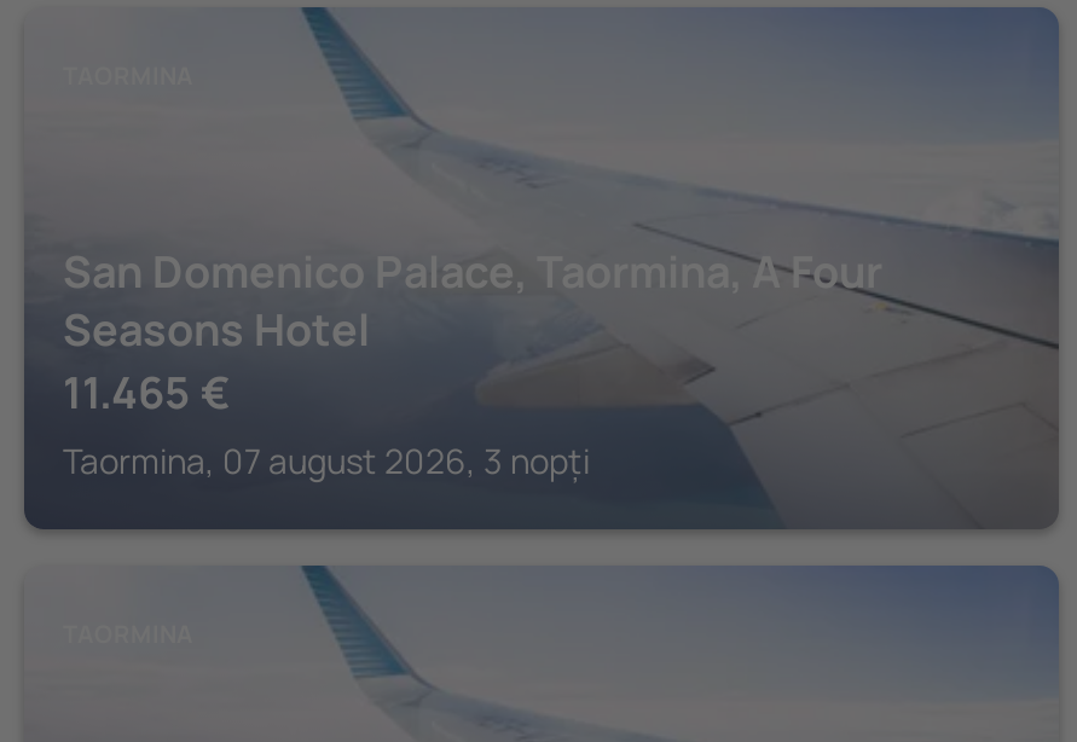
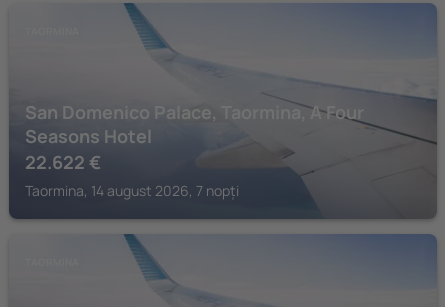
- 11.465 €
+ 22.622 €

- Taormina, 07 august 2026, 3 nopți
+ Taormina, 14 august 2026, 7 nopți
